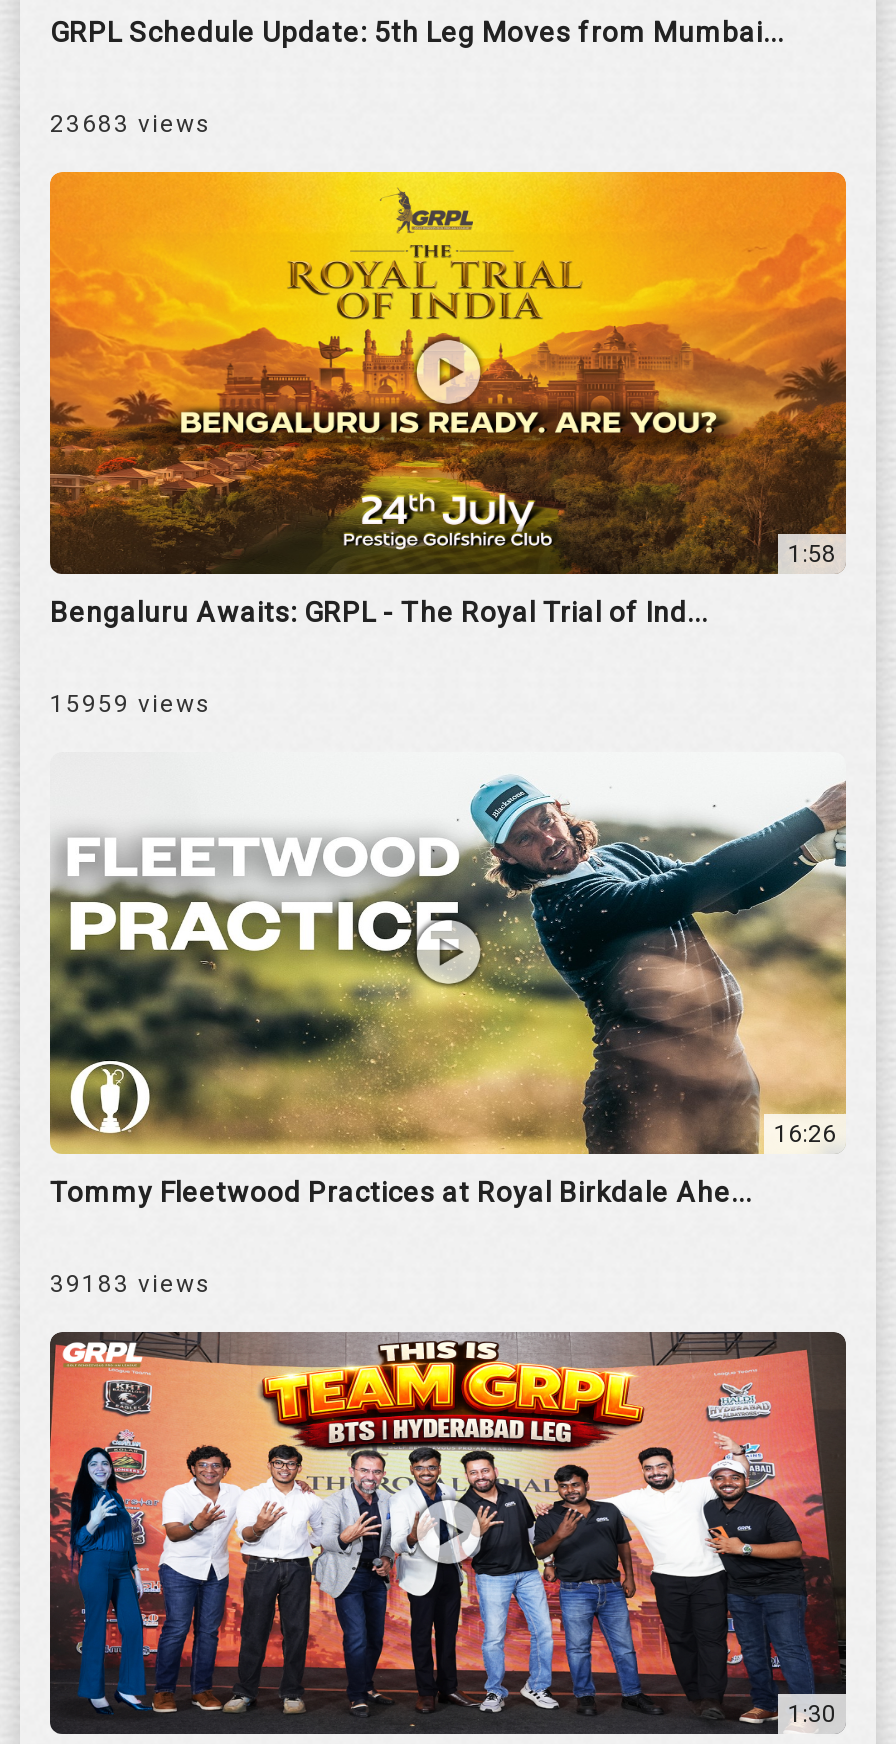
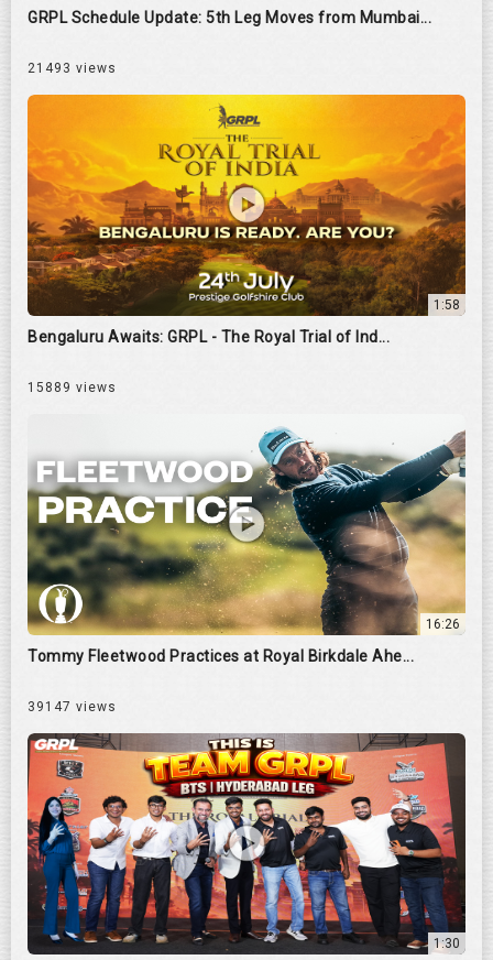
- 23683 views
+ 21493 views

- 15959 views
+ 15889 views

- 39183 views
+ 39147 views
